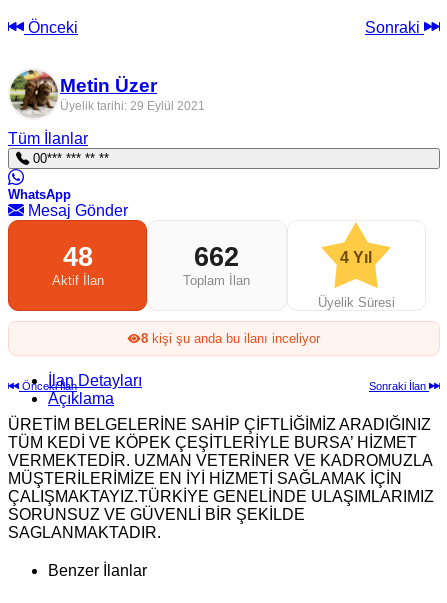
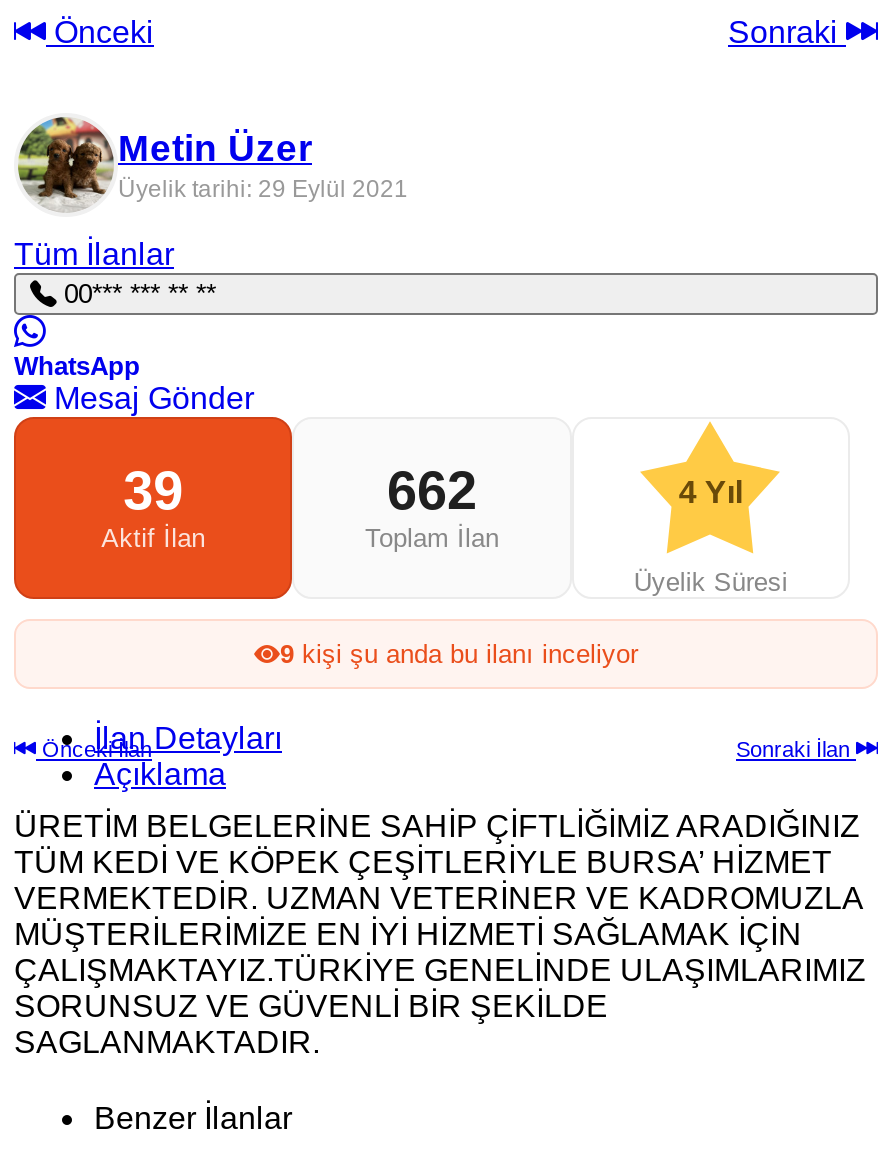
- 48
+ 39

- 8 kişi şu anda bu ilanı inceliyor
+ 9 kişi şu anda bu ilanı inceliyor
